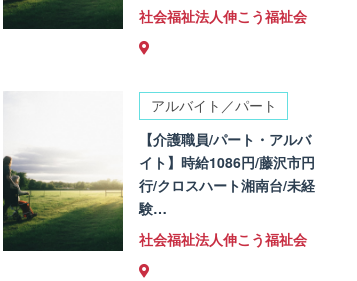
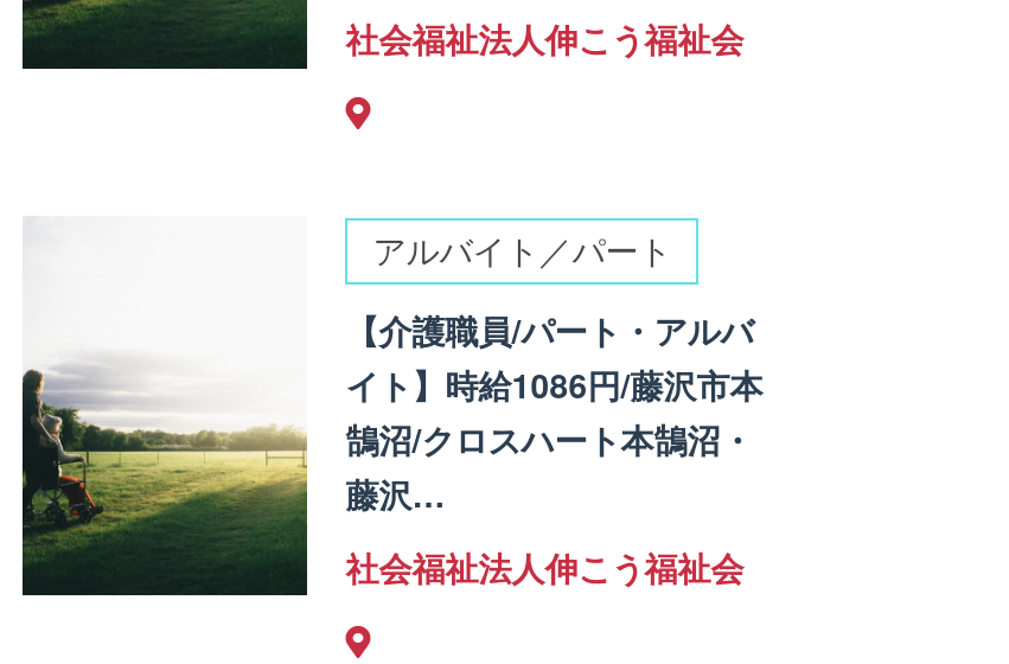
- イト】時給1086円/藤沢市円
- 行/クロスハート湘南台/未経
- 験…
+ イト】時給1086円/藤沢市本
+ 鵠沼/クロスハート本鵠沼・
+ 藤沢…
